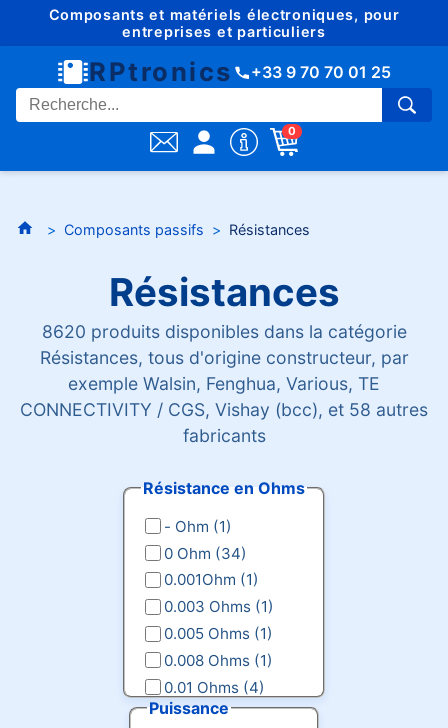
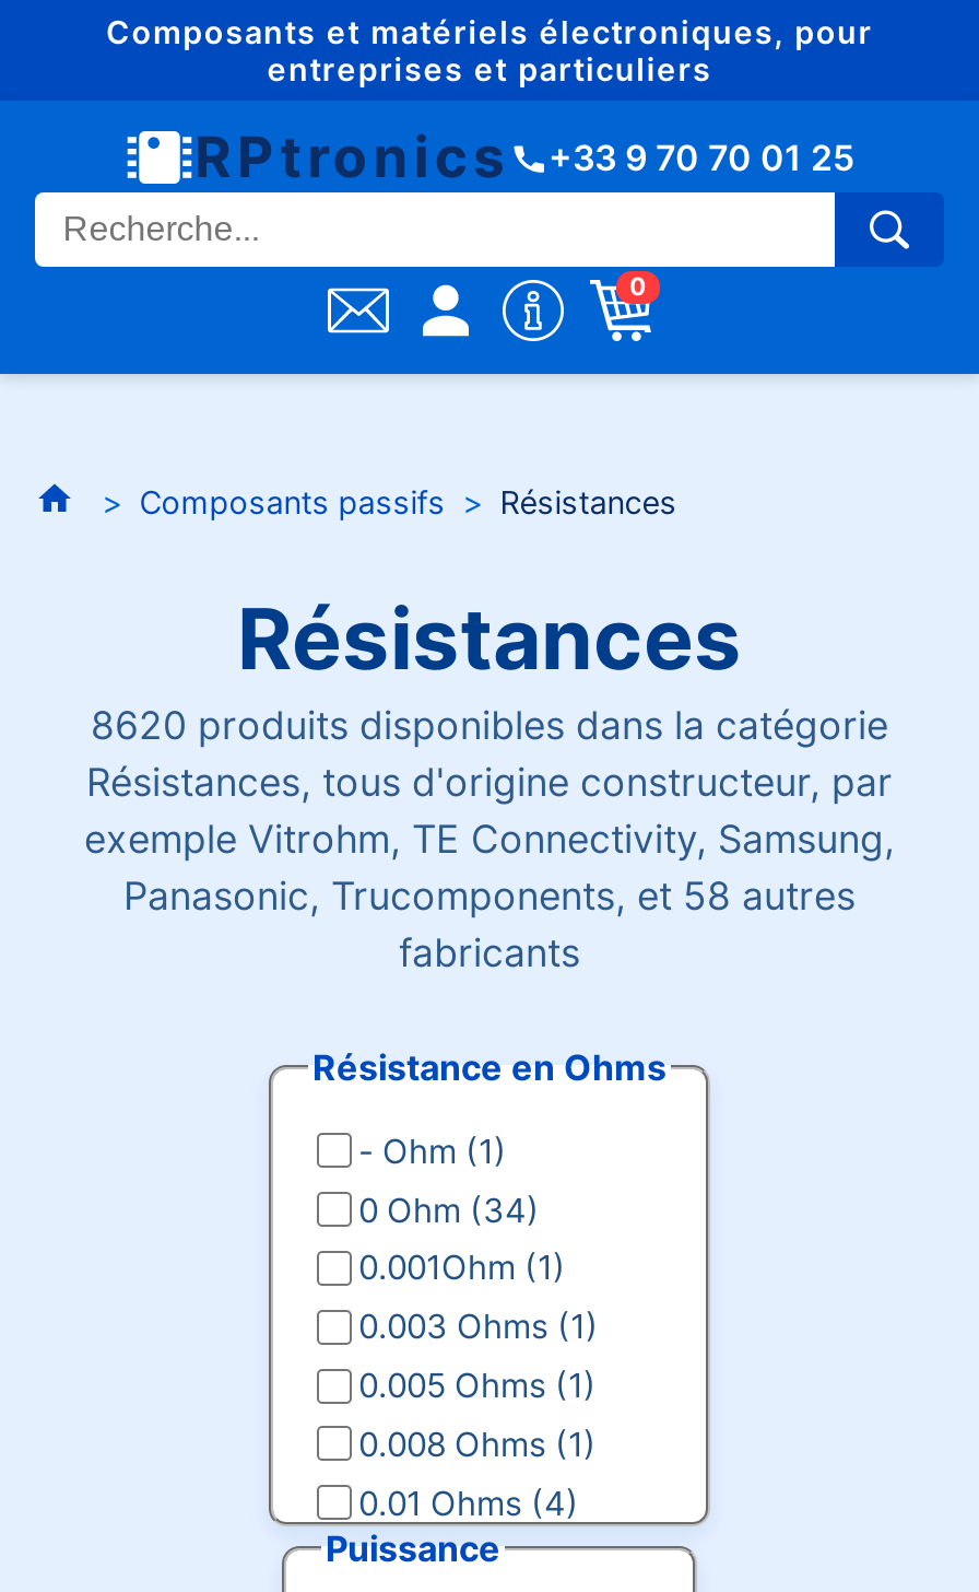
- exemple Walsin, Fenghua, Various, TE
- CONNECTIVITY / CGS, Vishay (bcc), et 58 autres
+ exemple Vitrohm, TE Connectivity, Samsung,
+ Panasonic, Trucomponents, et 58 autres
